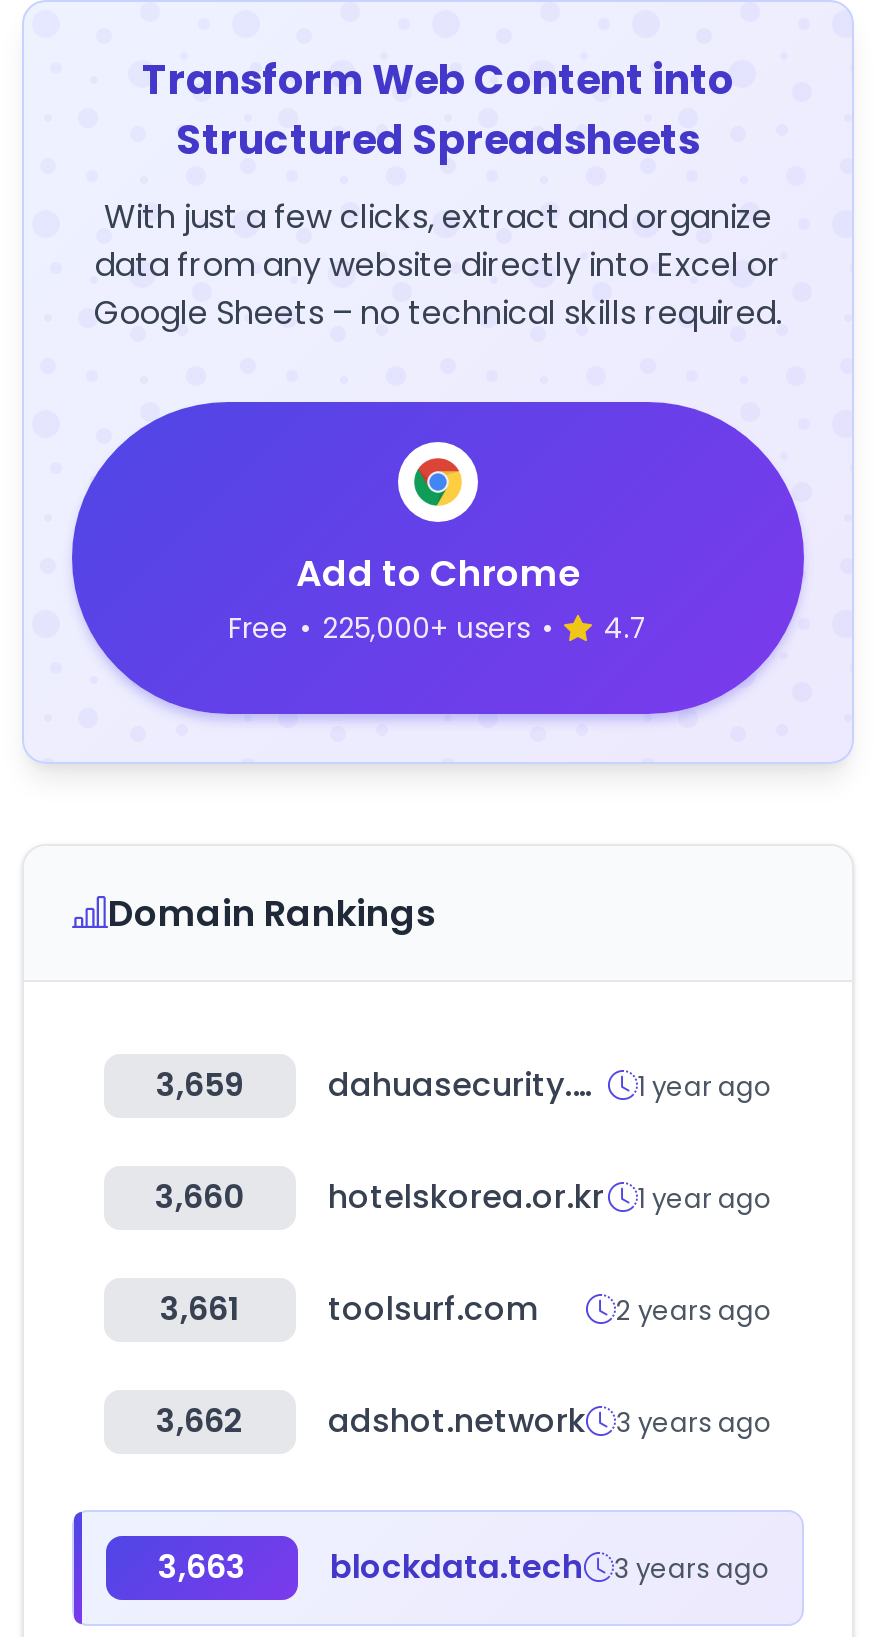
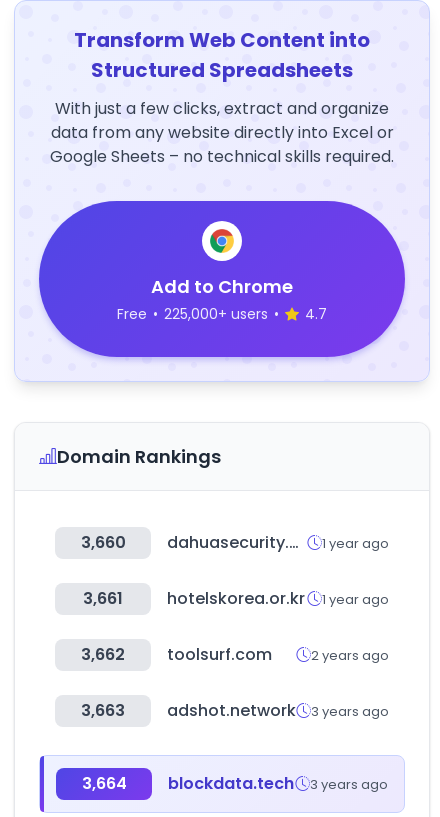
- 3,659
+ 3,660

- 3,660 hotelskorea.or.kr 1 year ago
+ 3,661 hotelskorea.or.kr 1 year ago

- 3,661 toolsurf.com
+ 3,662 toolsurf.com

- 3,662 adshot.network 3 years ago
+ 3,663 adshot.network 3 years ago

- 3,663 blockdata.tech 3 years ago
+ 3,664 blockdata.tech 3 years ago
